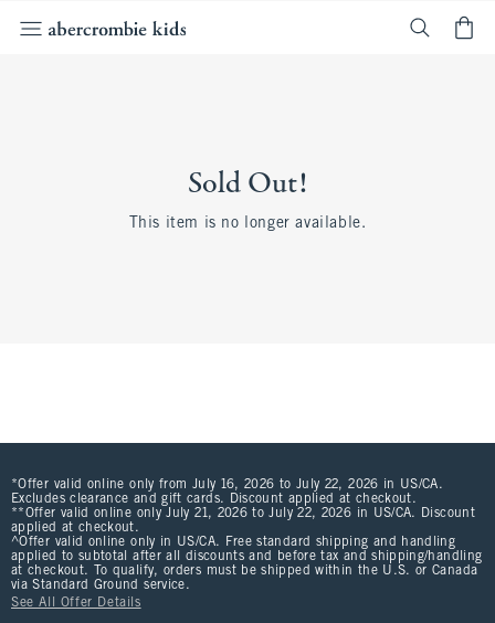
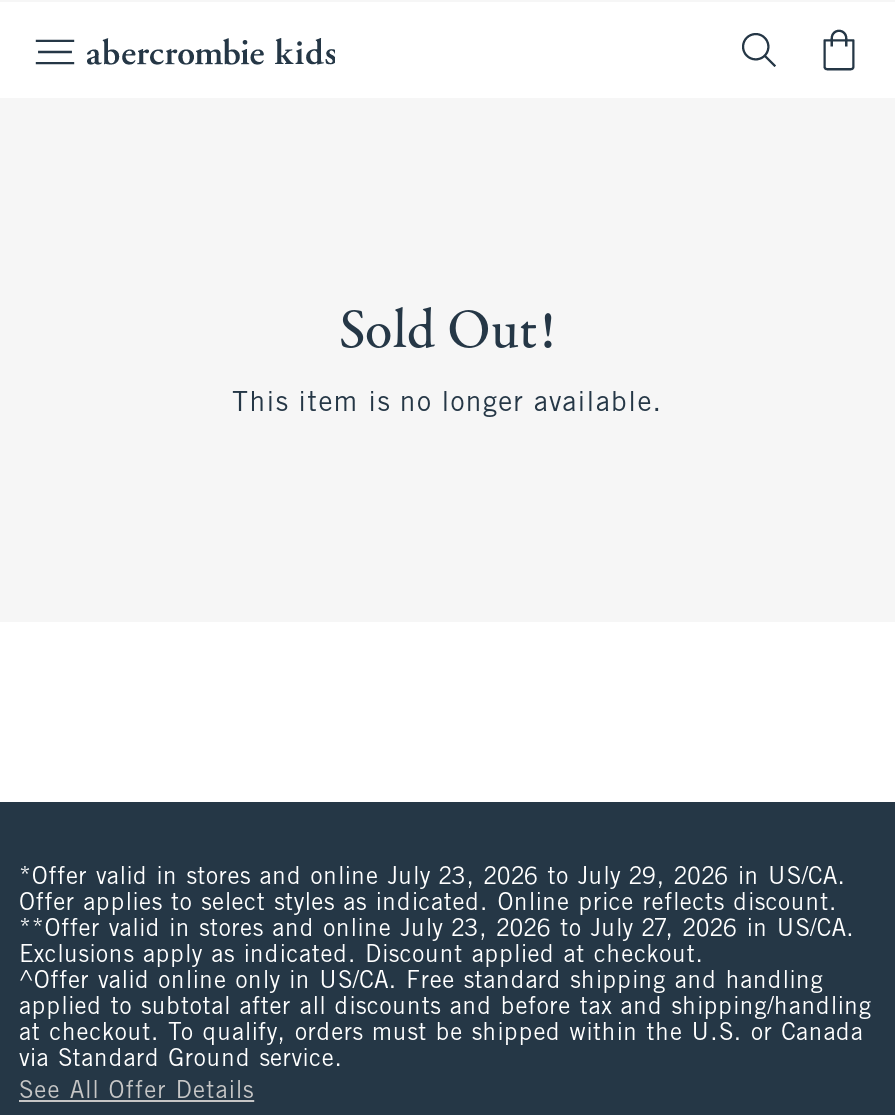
- *Offer valid online only from July 16, 2026 to July 22, 2026 in US/CA.
- Excludes clearance and gift cards. Discount applied at checkout.
- **Offer valid online only July 21, 2026 to July 22, 2026 in US/CA. Discount
- applied at checkout.
+ *Offer valid in stores and online July 23, 2026 to July 29, 2026 in US/CA.
+ Offer applies to select styles as indicated. Online price reflects discount.
+ **Offer valid in stores and online July 23, 2026 to July 27, 2026 in US/CA.
+ Exclusions apply as indicated. Discount applied at checkout.
